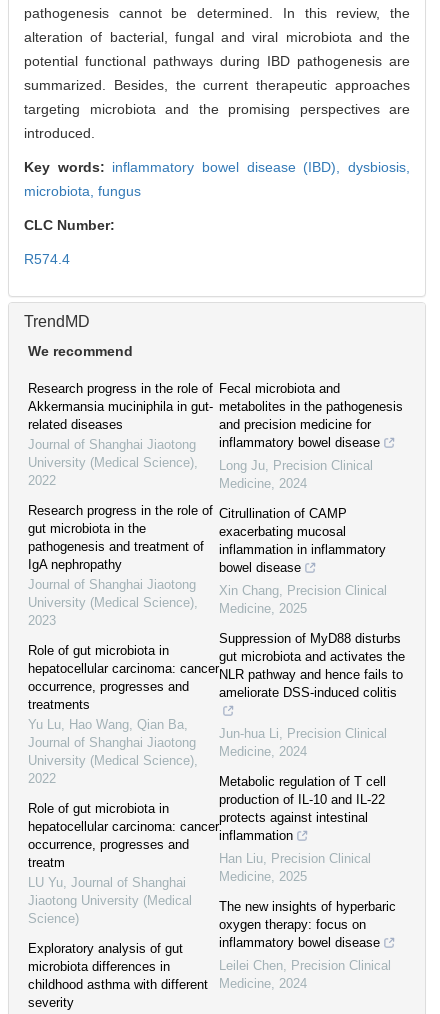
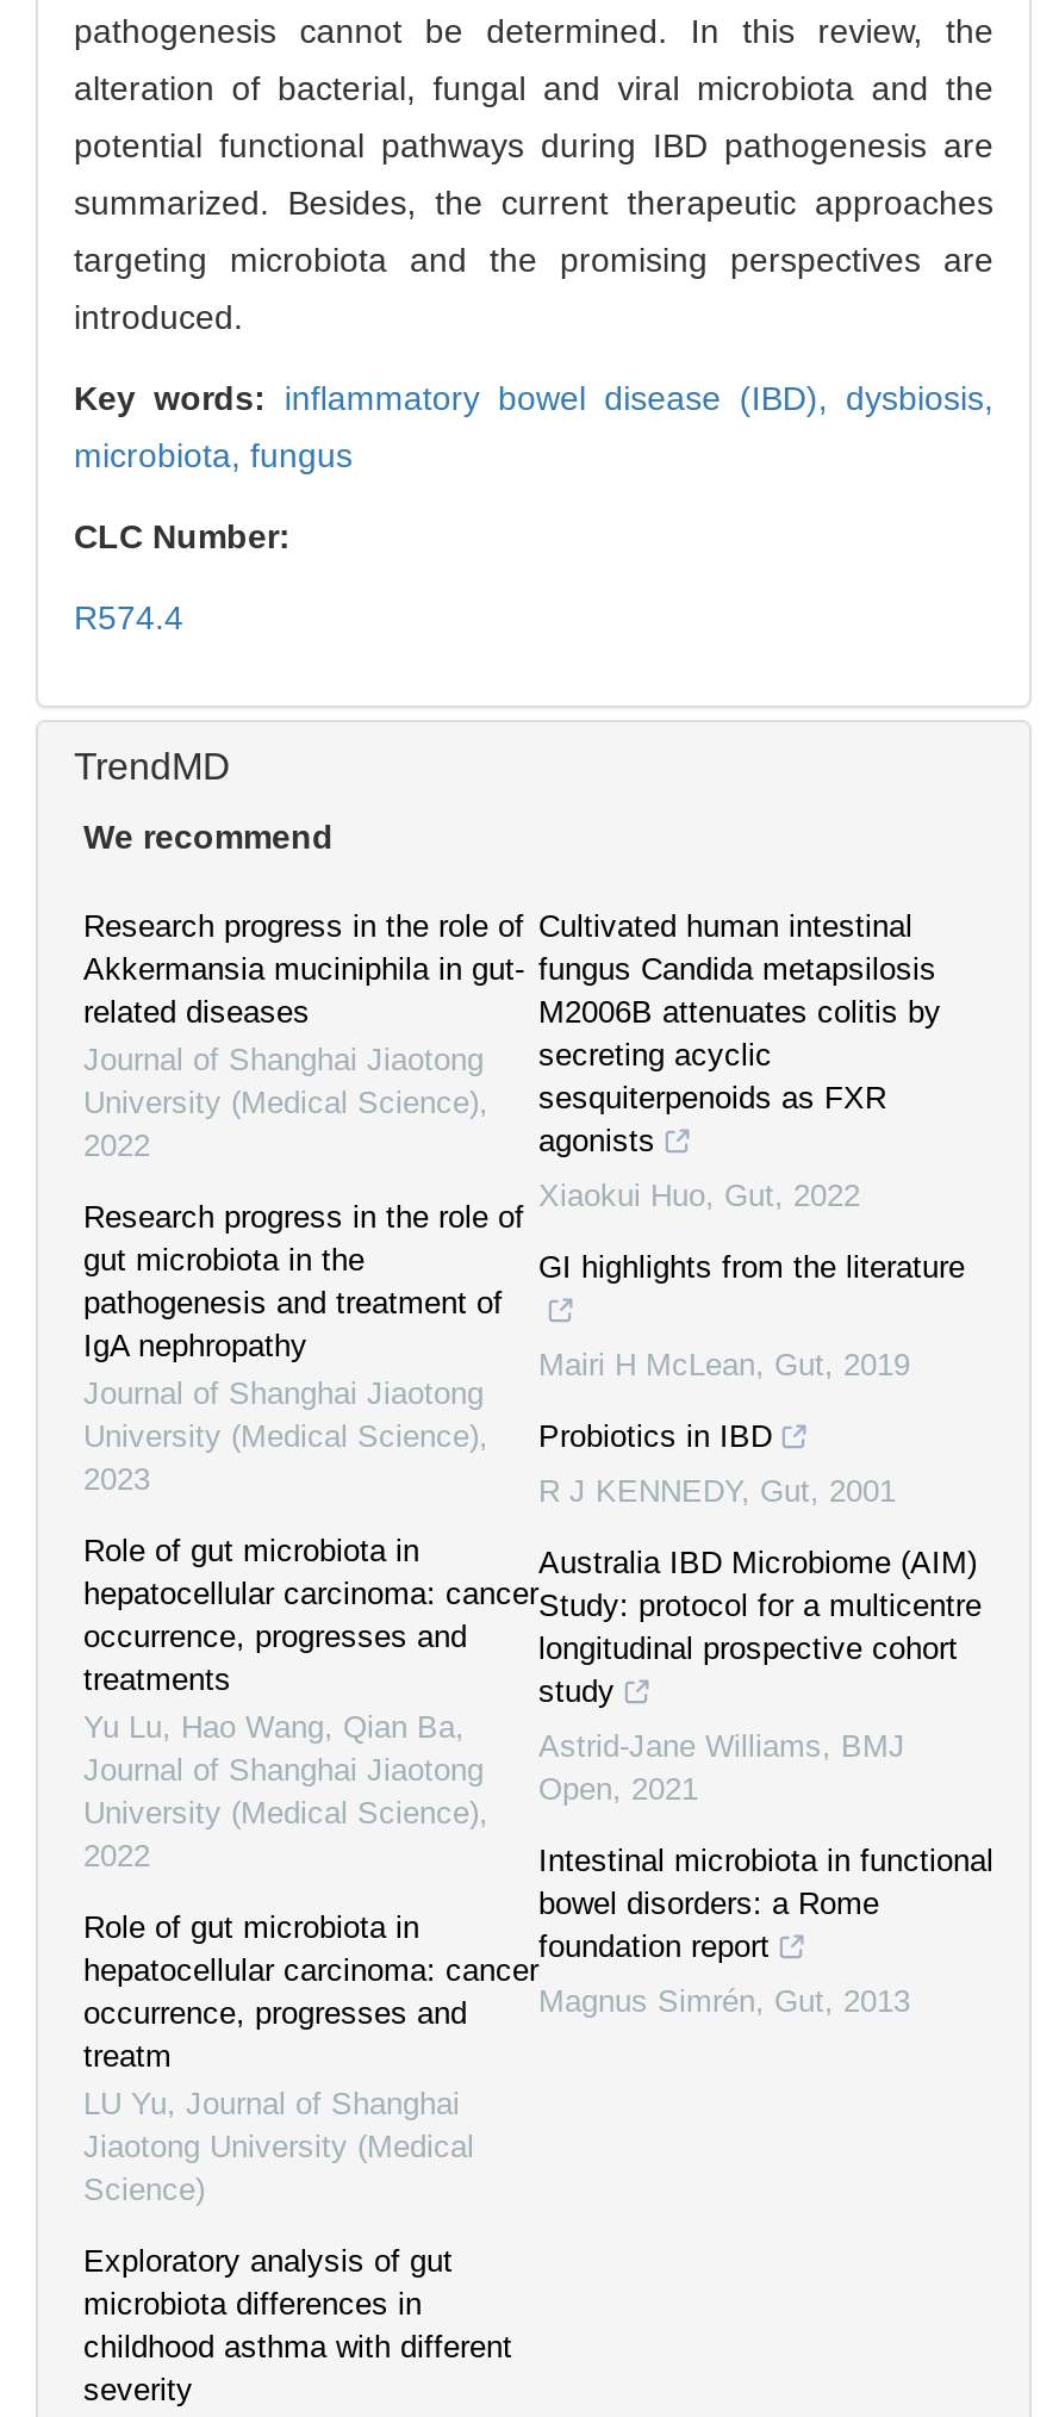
- Fecal microbiota and
- metabolites in the pathogenesis
- and precision medicine for
- inflammatory bowel disease
+ Cultivated human intestinal
+ fungus Candida metapsilosis
+ M2006B attenuates colitis by
+ secreting acyclic
+ sesquiterpenoids as FXR
+ agonists

- Long Ju, Precision Clinical
- Medicine, 2024
+ Xiaokui Huo, Gut, 2022

- Citrullination of CAMP
- exacerbating mucosal
- inflammation in inflammatory
- bowel disease
+ GI highlights from the literature

- Xin Chang, Precision Clinical
- Medicine, 2025
+ Mairi H McLean, Gut, 2019

- Suppression of MyD88 disturbs
- gut microbiota and activates the
- NLR pathway and hence fails to
- ameliorate DSS-induced colitis
+ Probiotics in IBD

- Jun-hua Li, Precision Clinical
- Medicine, 2024
+ R J KENNEDY, Gut, 2001

- Metabolic regulation of T cell
- production of IL-10 and IL-22
- protects against intestinal
- inflammation
+ Australia IBD Microbiome (AIM)
+ Study: protocol for a multicentre
+ longitudinal prospective cohort
+ study

- Han Liu, Precision Clinical
- Medicine, 2025
+ Astrid-Jane Williams, BMJ
+ Open, 2021

- The new insights of hyperbaric
- oxygen therapy: focus on
- inflammatory bowel disease
+ Intestinal microbiota in functional
+ bowel disorders: a Rome
+ foundation report

- Leilei Chen, Precision Clinical
- Medicine, 2024
+ Magnus Simrén, Gut, 2013
